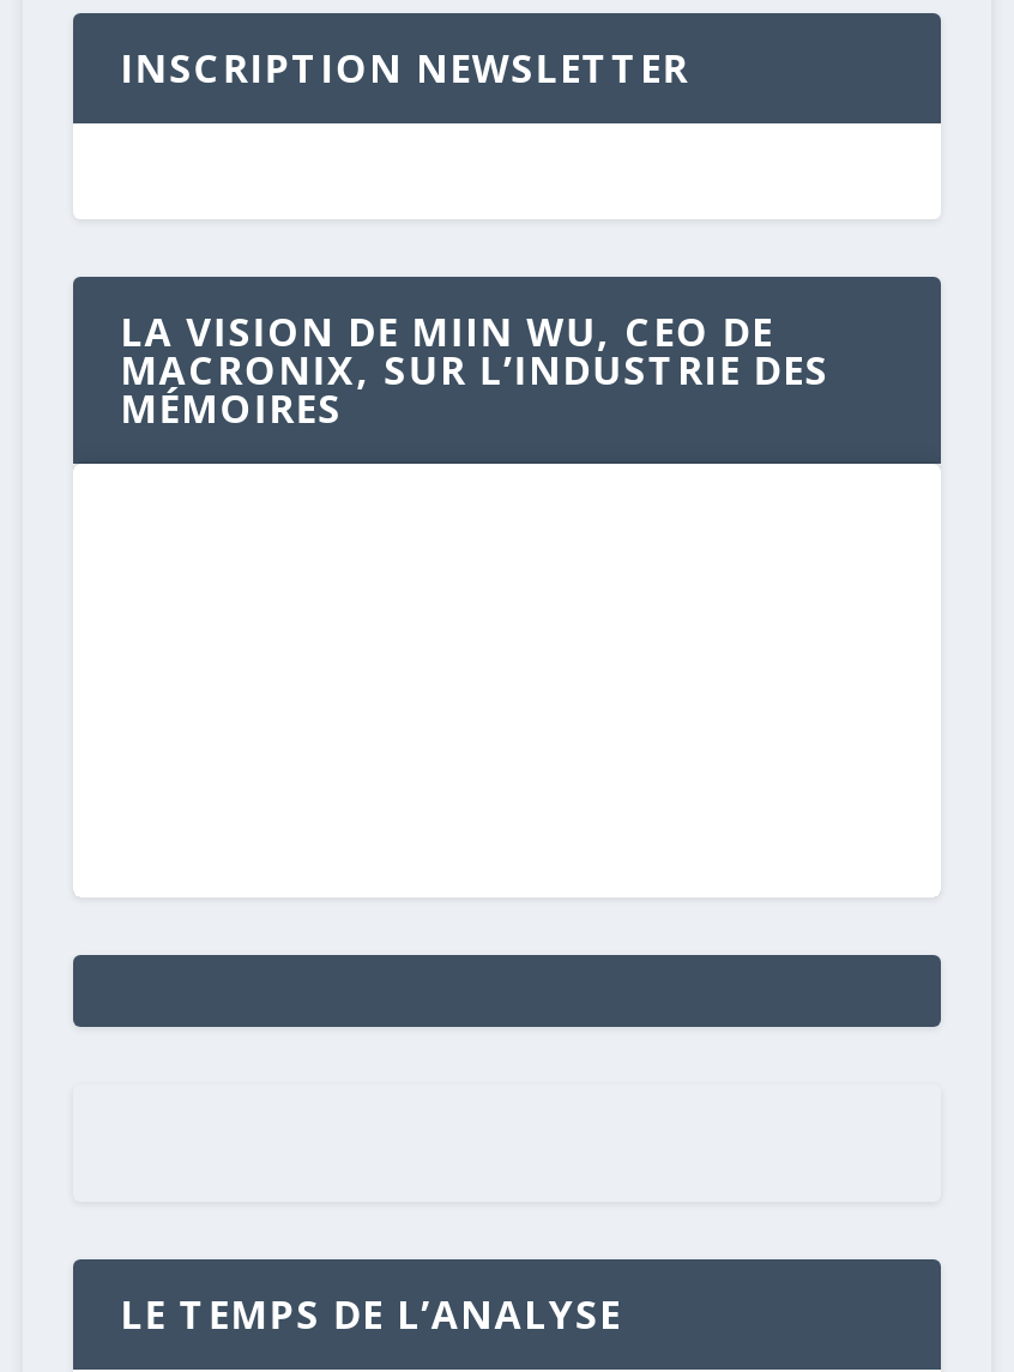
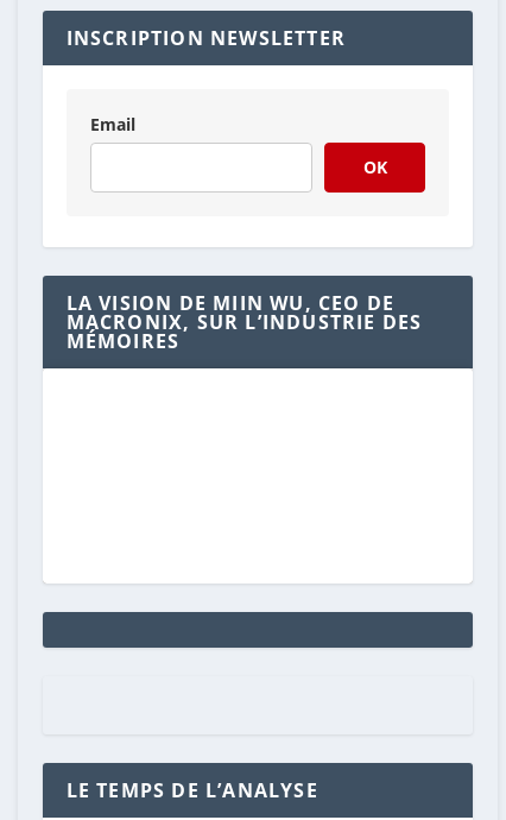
+ Email
+ OK
